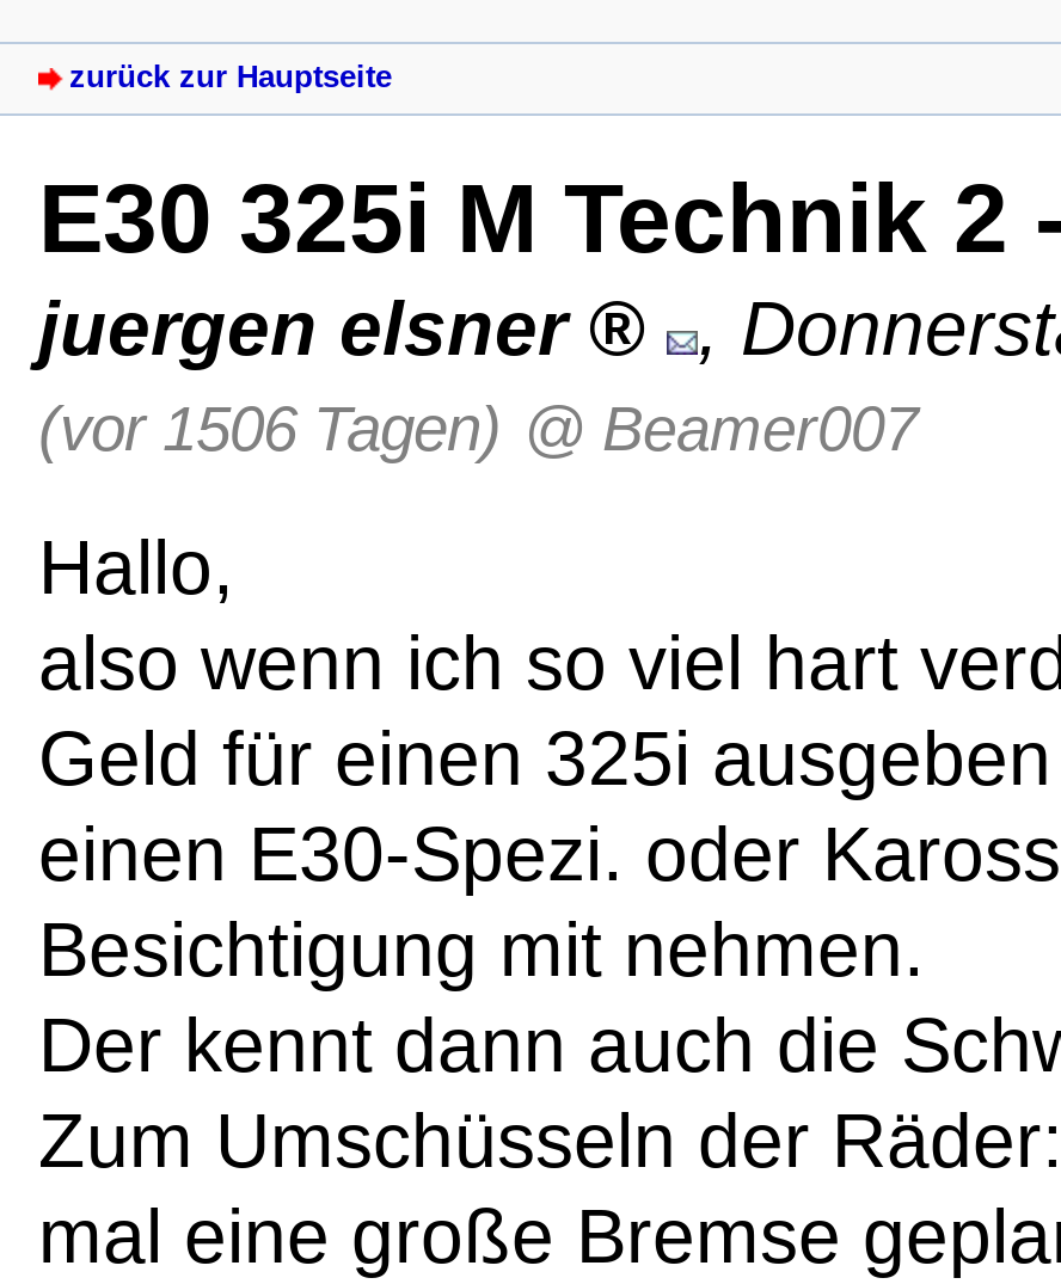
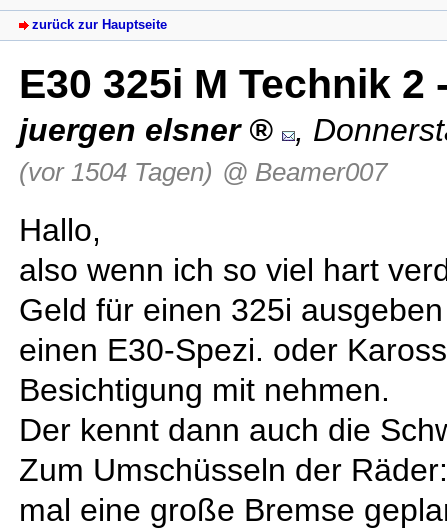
- (vor 1506 Tagen) @ Beamer007
+ (vor 1504 Tagen) @ Beamer007
